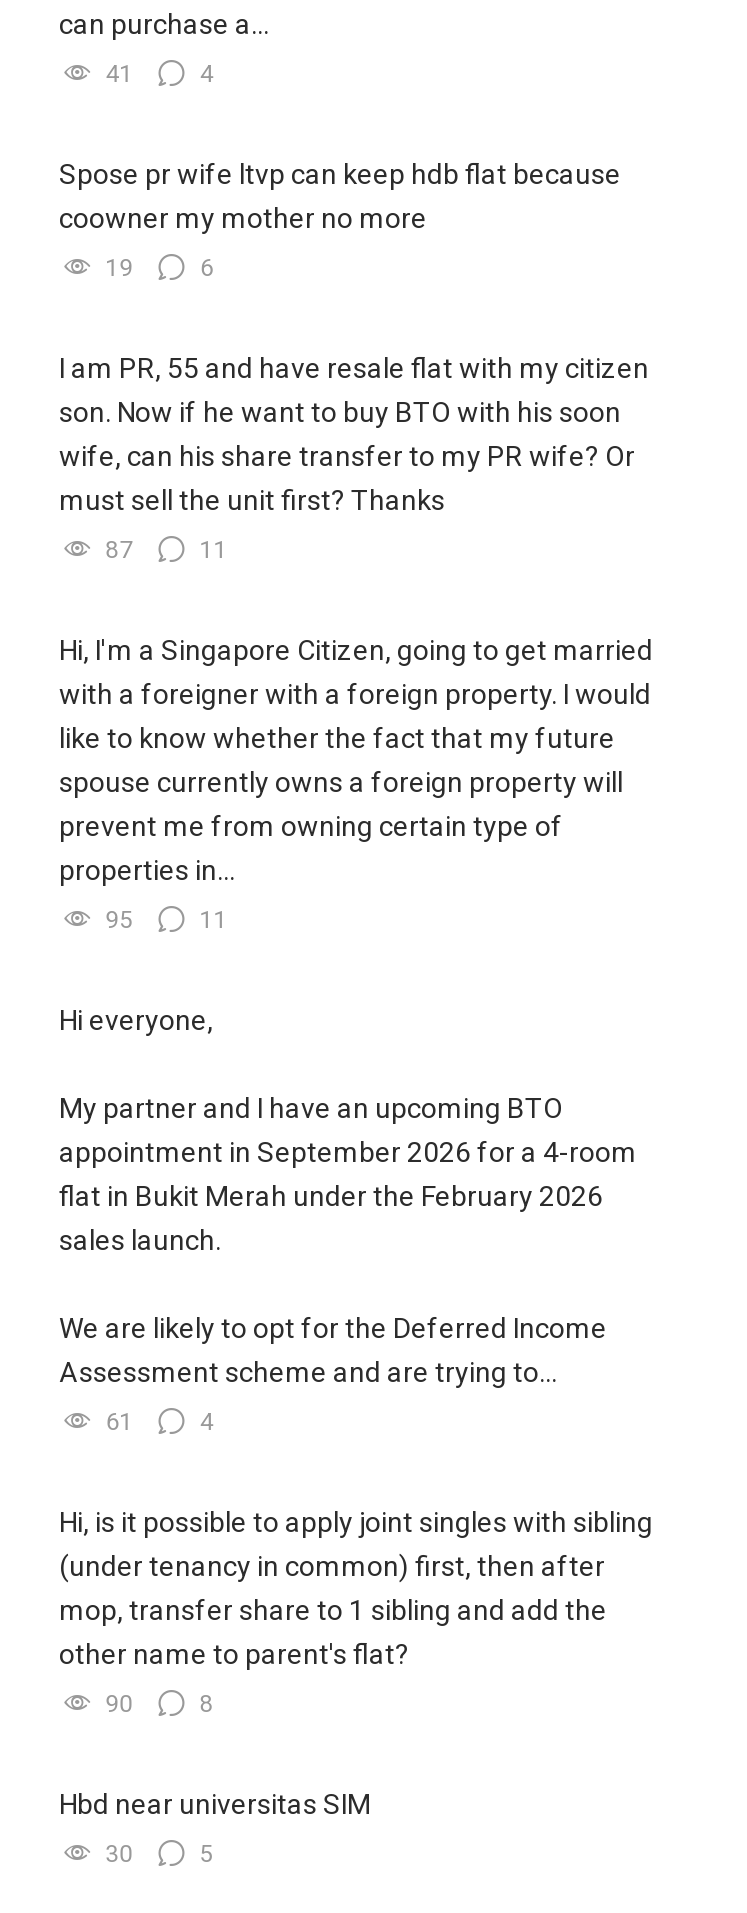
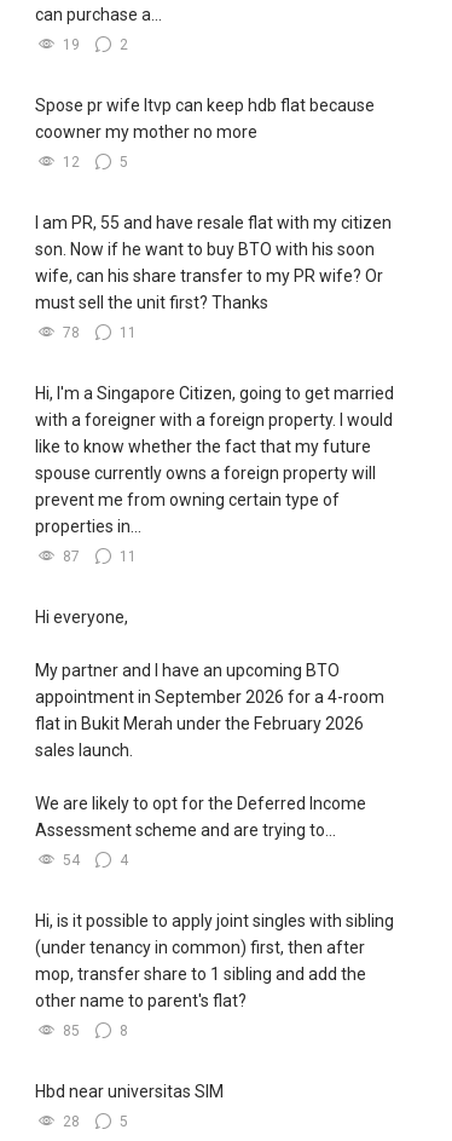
- 41
+ 19

- 4
+ 2

- 19
+ 12

- 6
+ 5

- 87
+ 78

- 95
+ 87

- 61
+ 54

- 90
+ 85

- 30
+ 28
